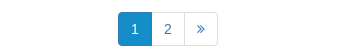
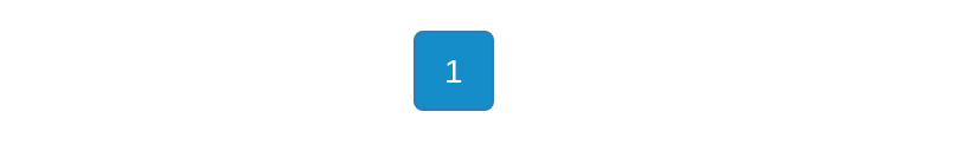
- 2
